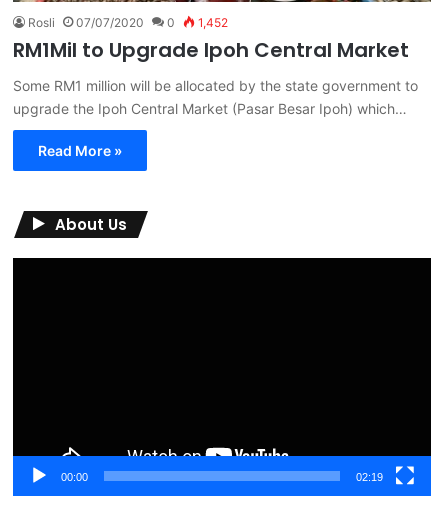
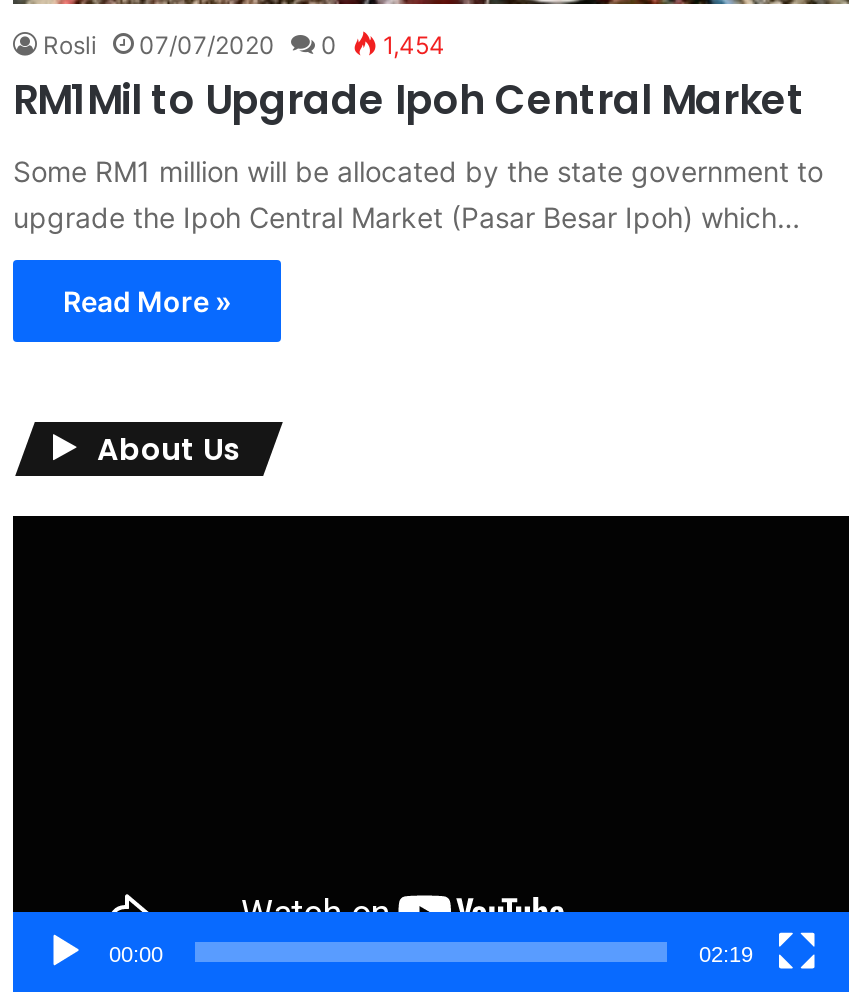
- Rosli 07/07/2020 0 1,452
+ Rosli 07/07/2020 0 1,454
